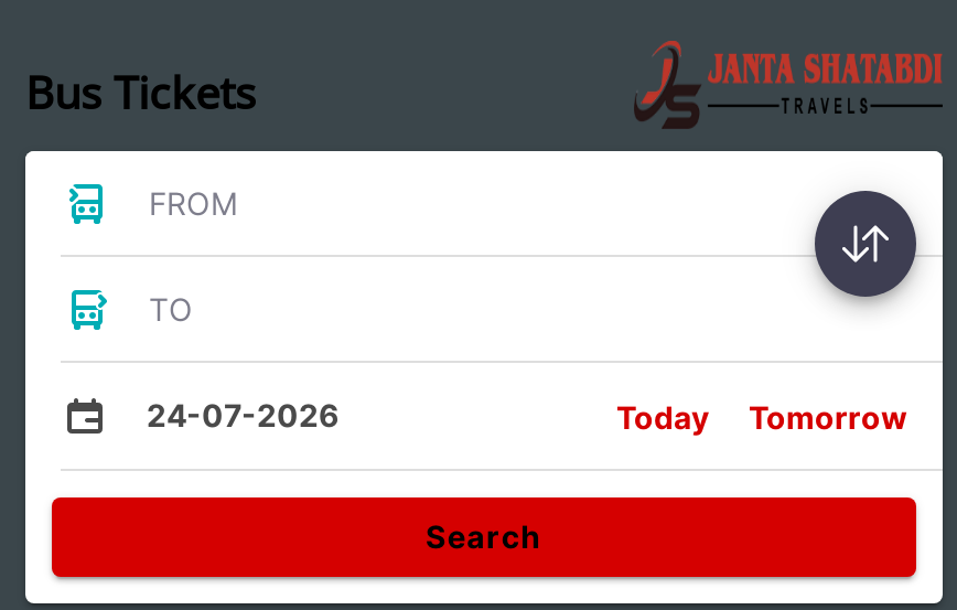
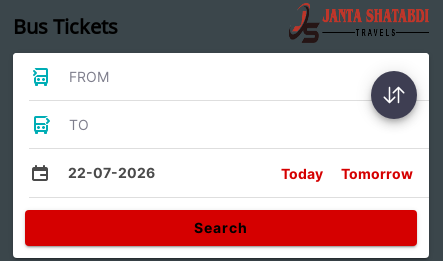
- 24-07-2026
+ 22-07-2026
